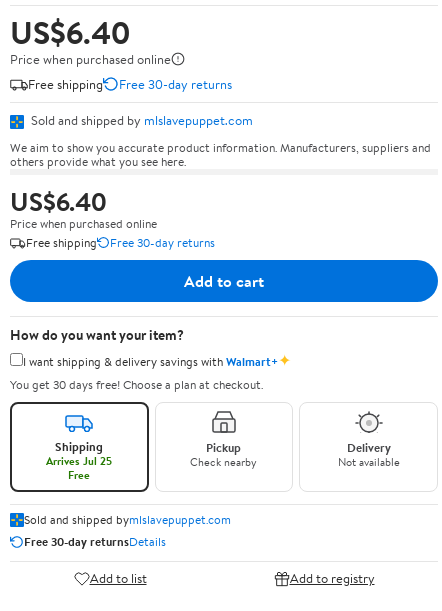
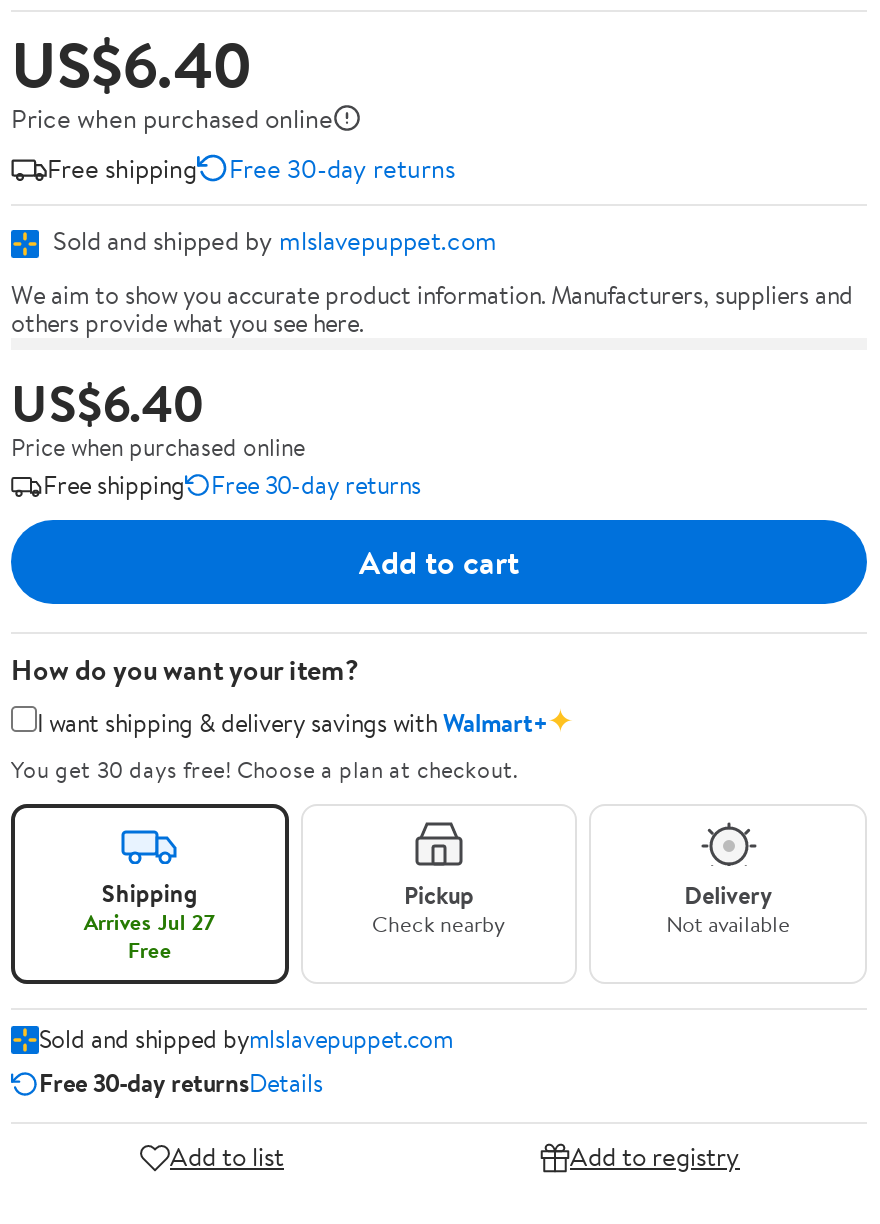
- Arrives Jul 25
+ Arrives Jul 27
